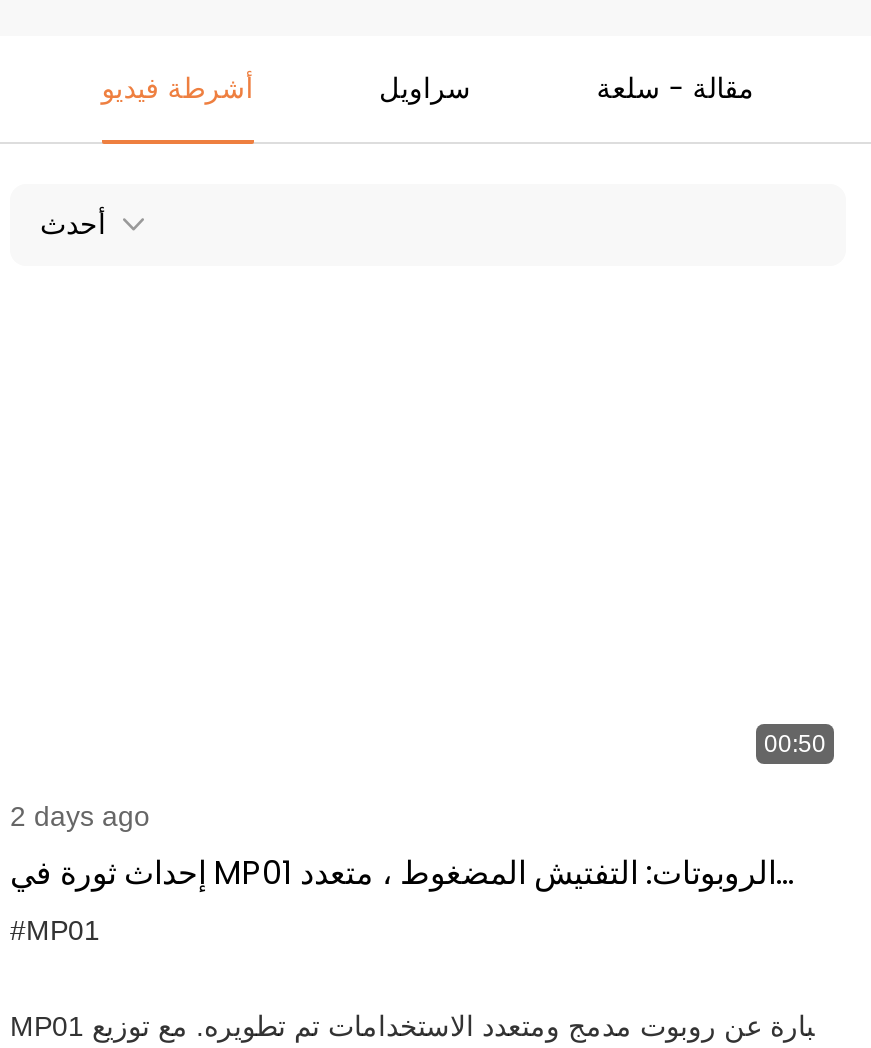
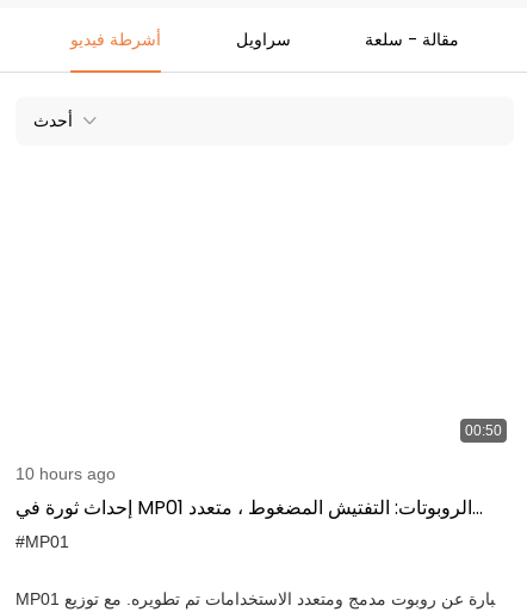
- 2 days ago
+ 10 hours ago
